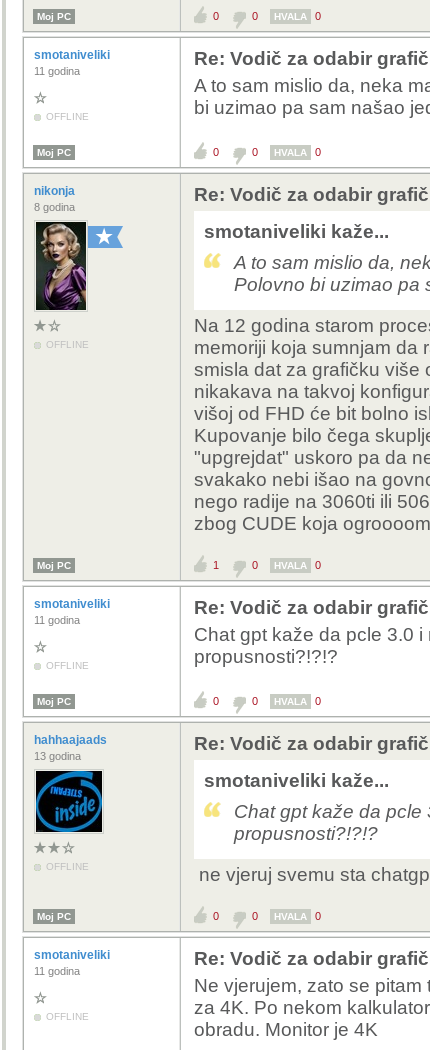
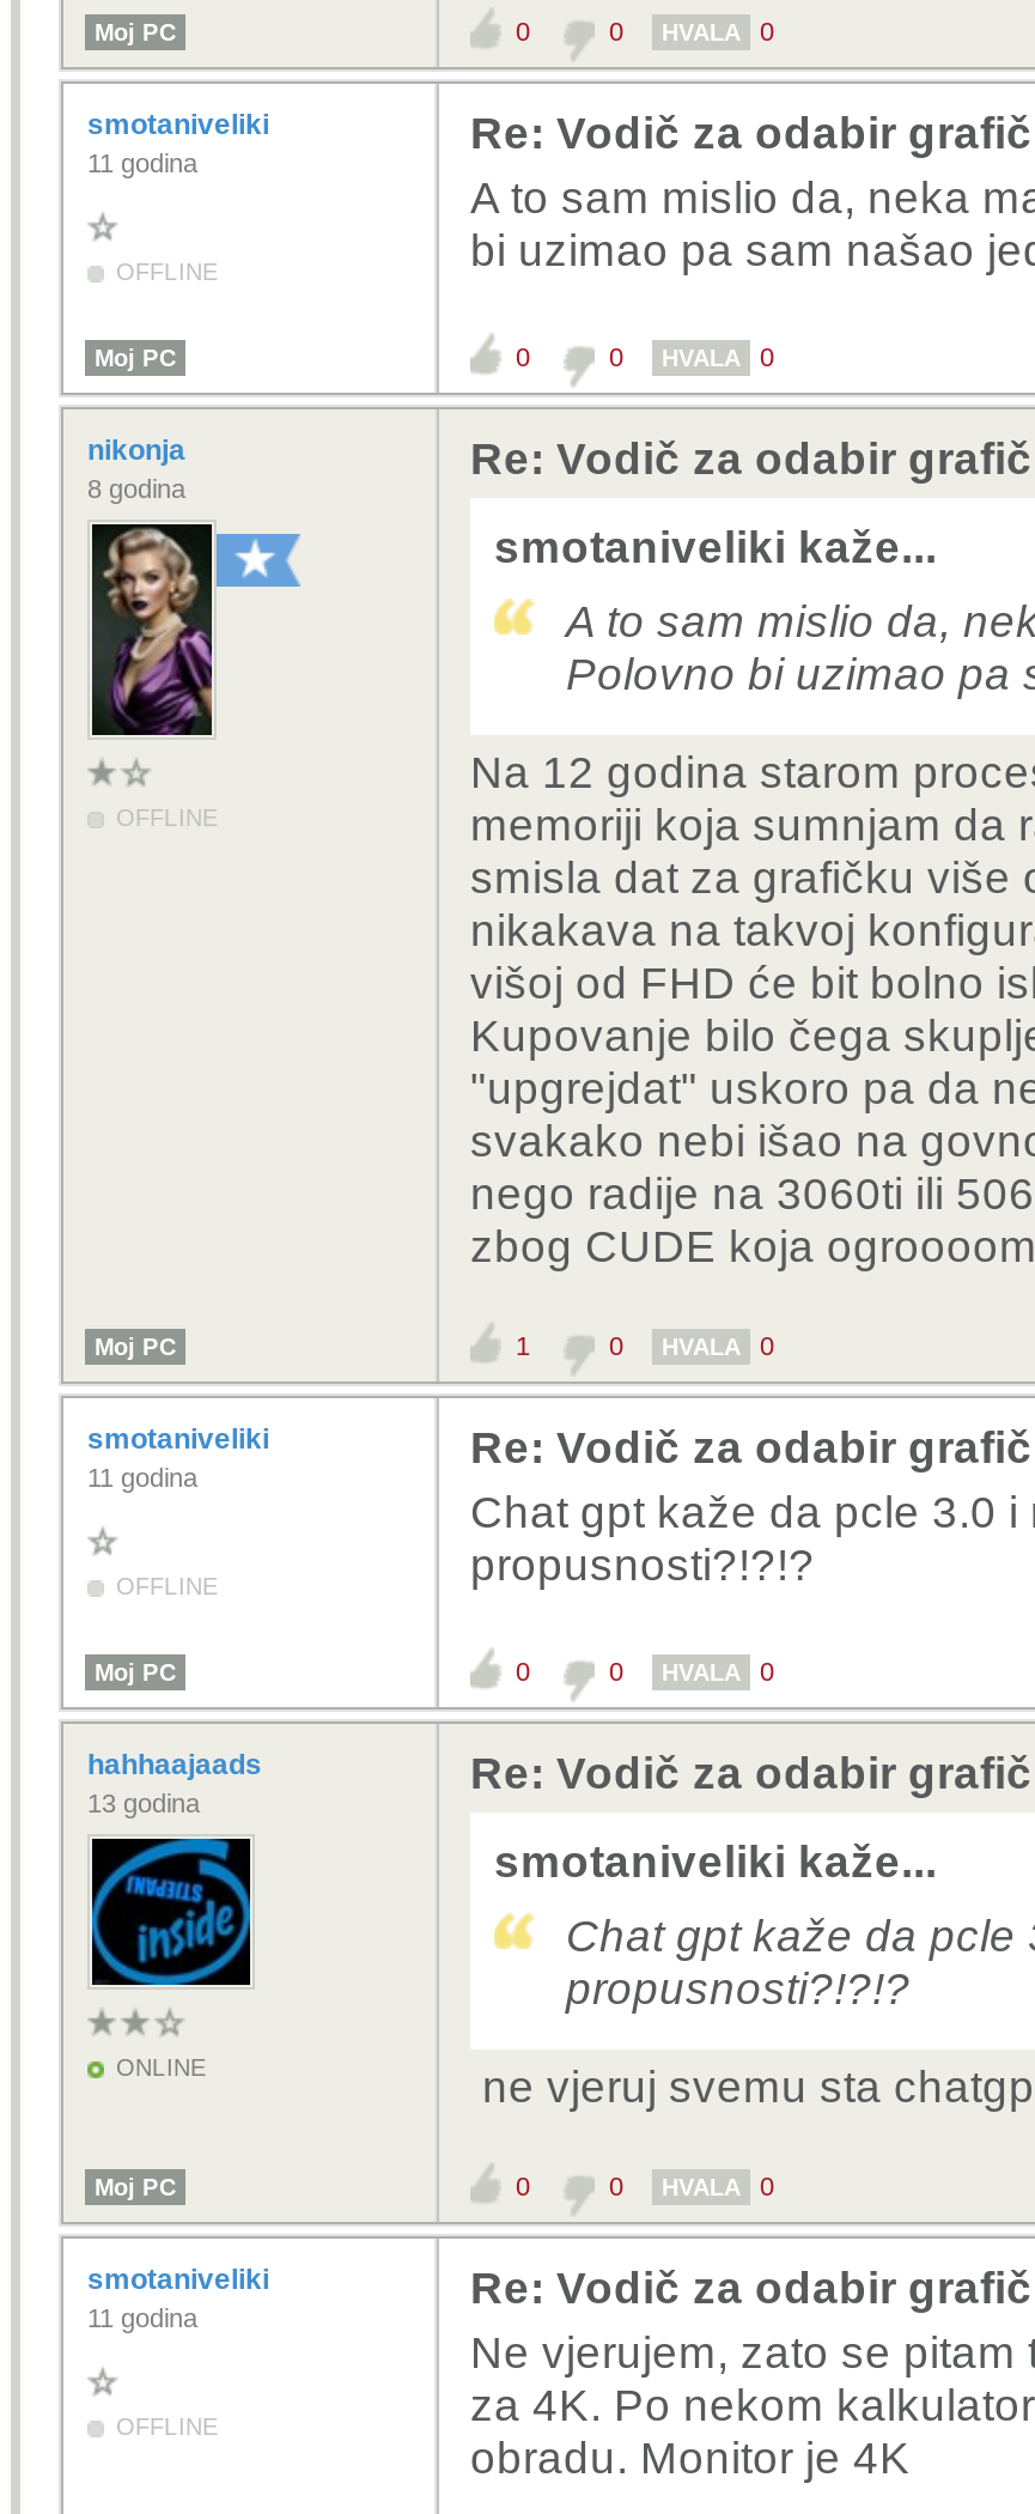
- OFFLINE
+ ONLINE
